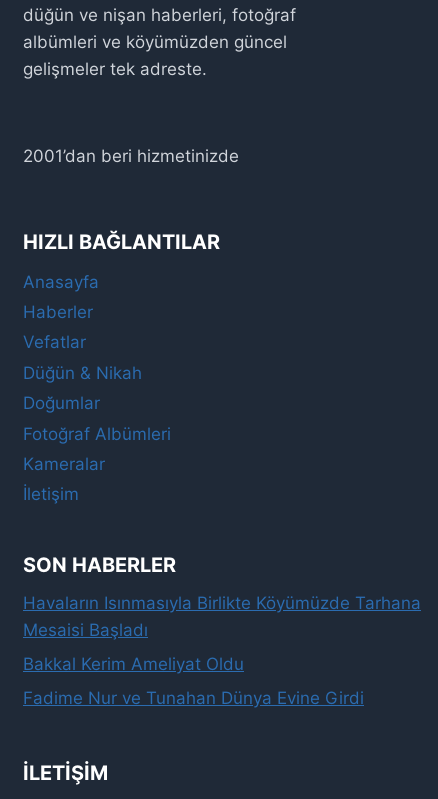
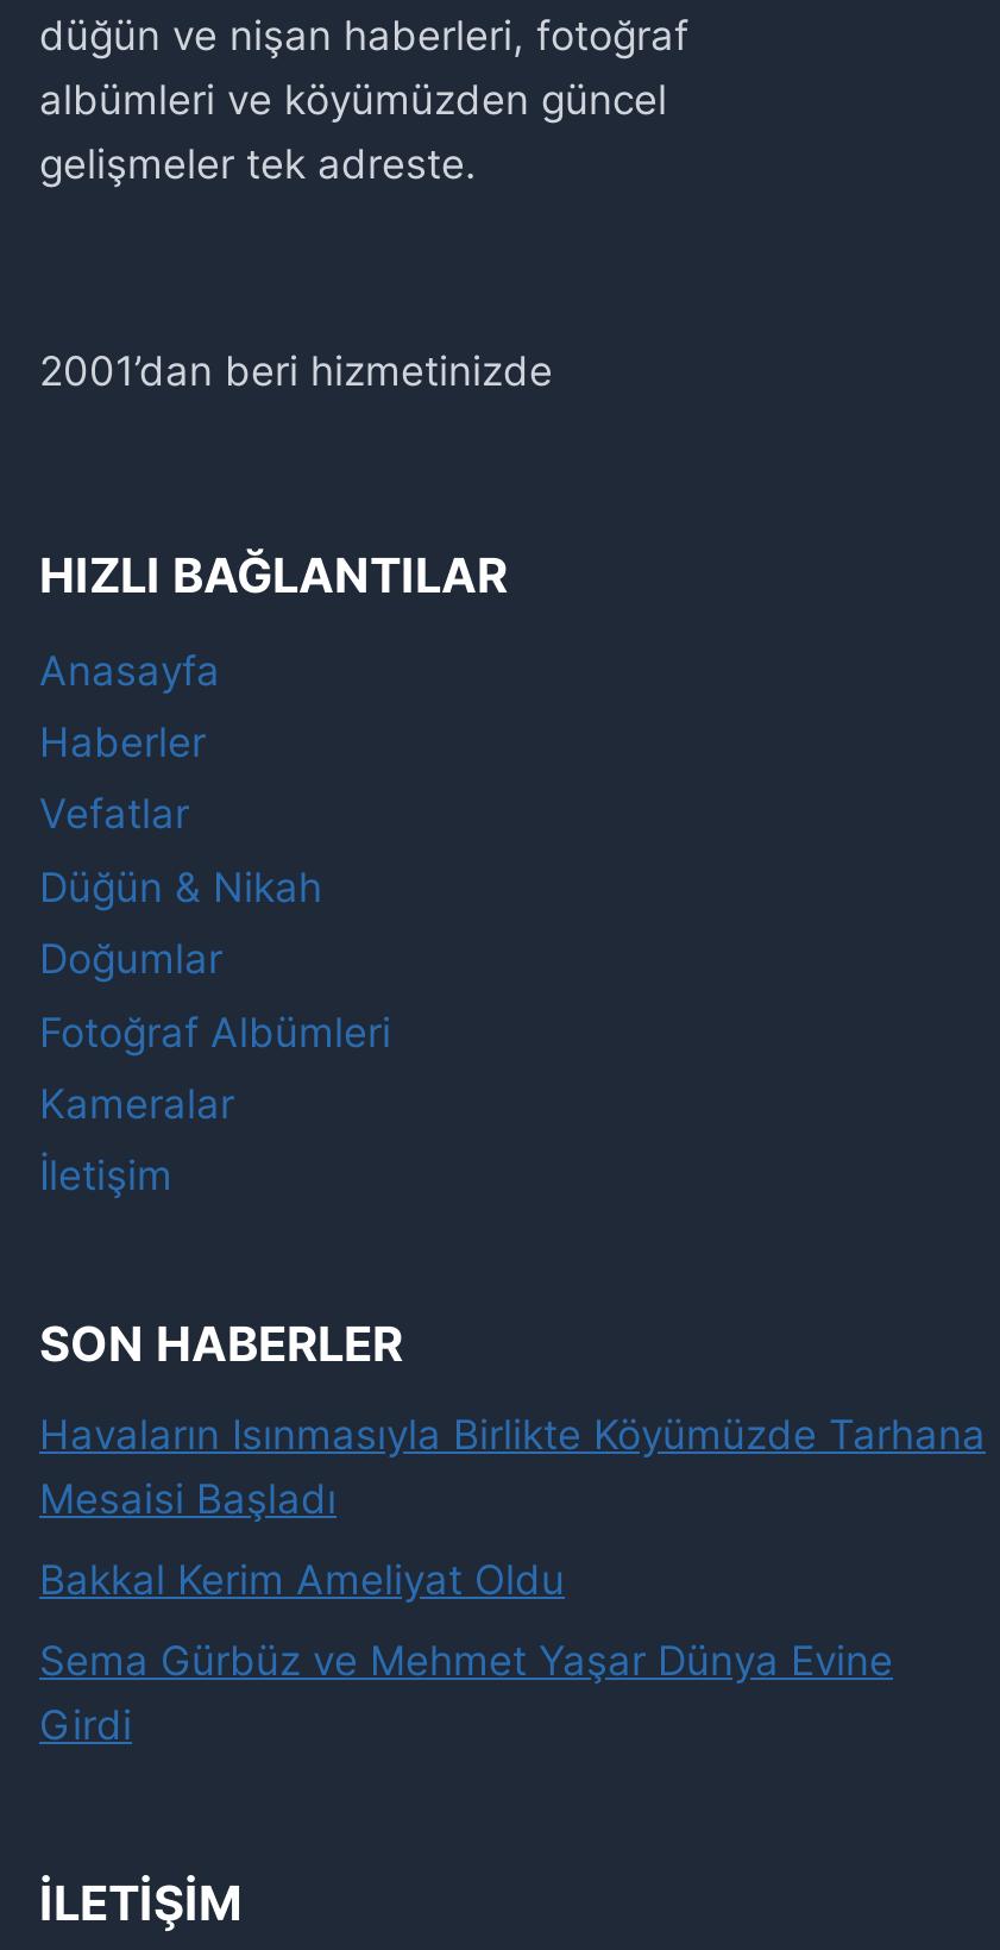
- Fadime Nur ve Tunahan Dünya Evine Girdi
+ Sema Gürbüz ve Mehmet Yaşar Dünya Evine
+ Girdi
